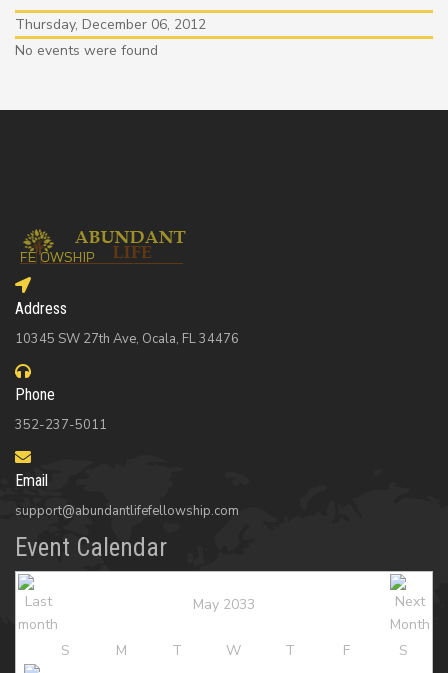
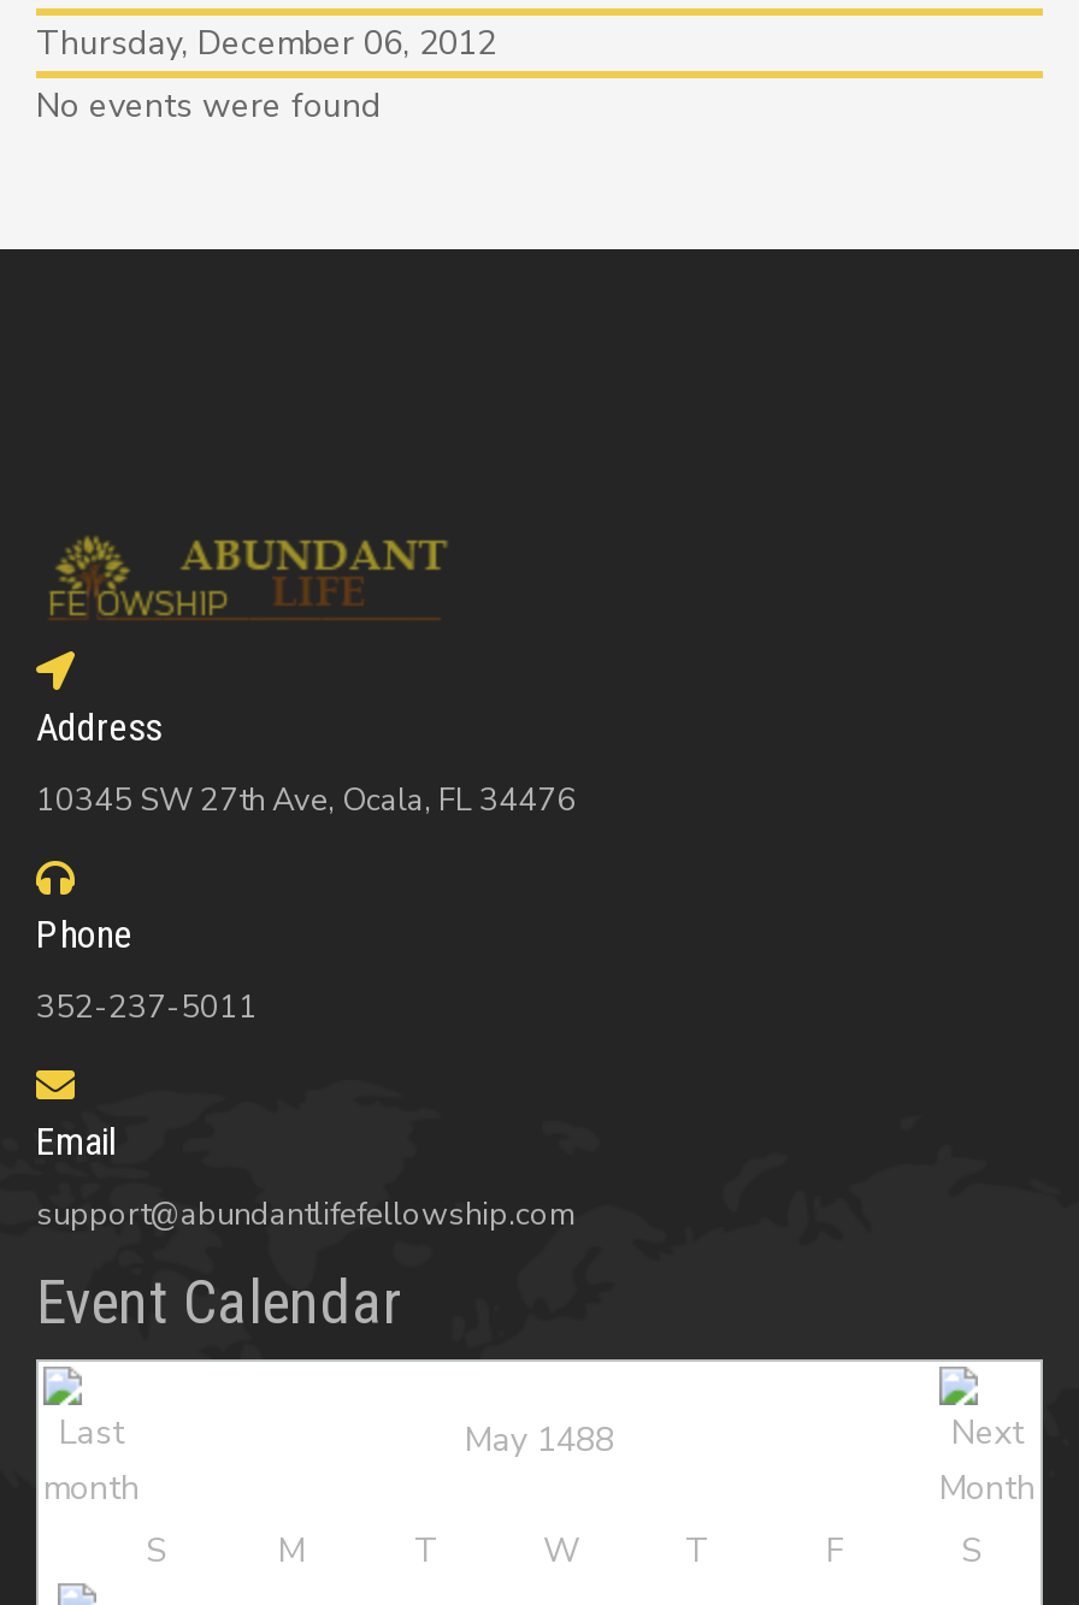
- May 2033
+ May 1488
